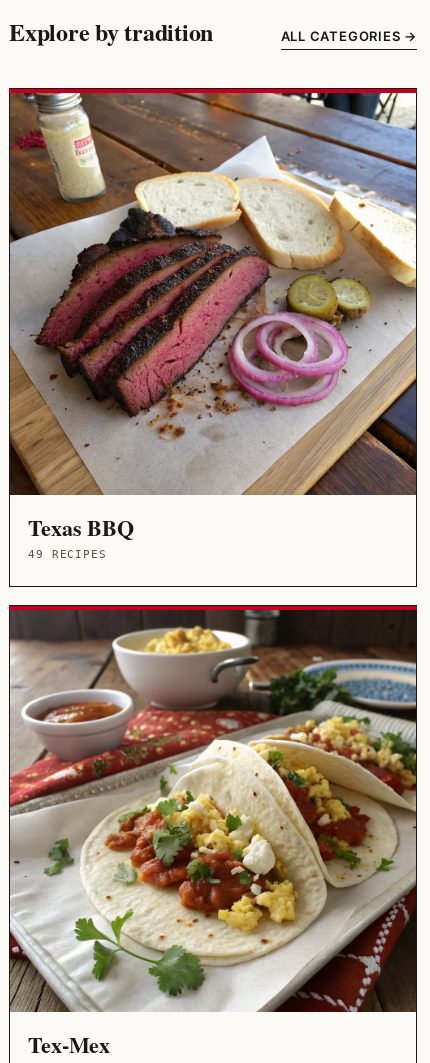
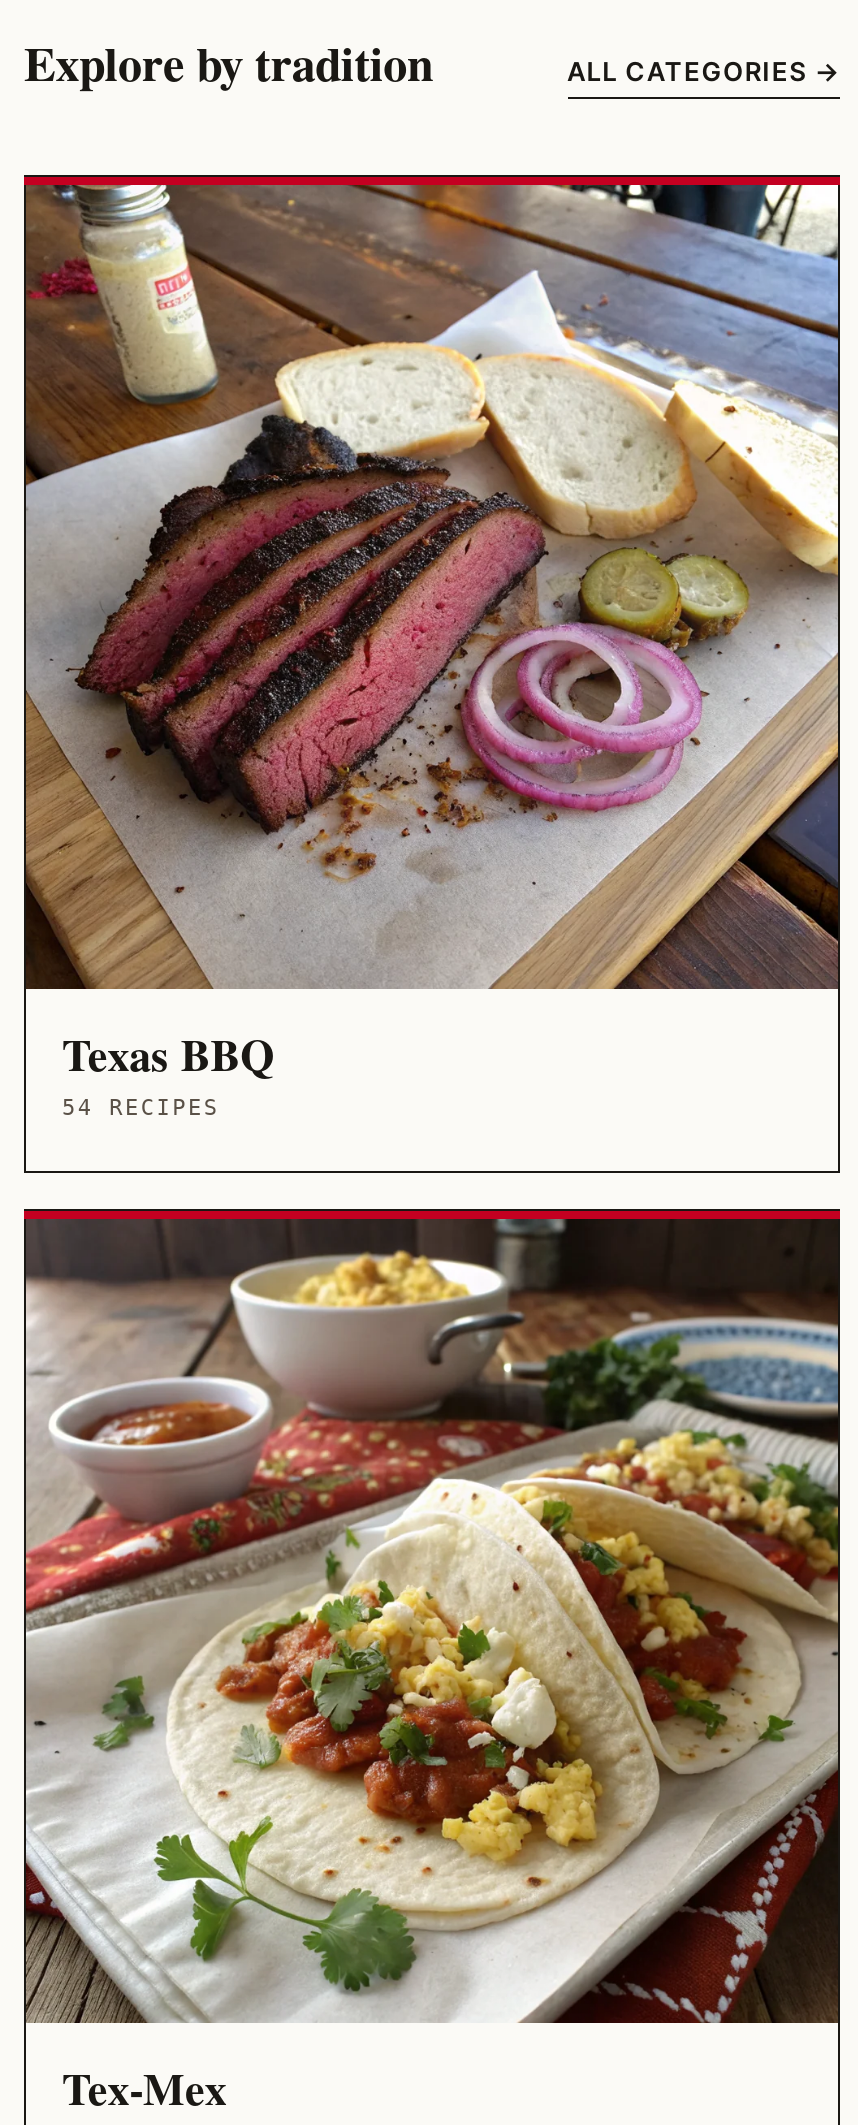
- 49 RECIPES
+ 54 RECIPES
